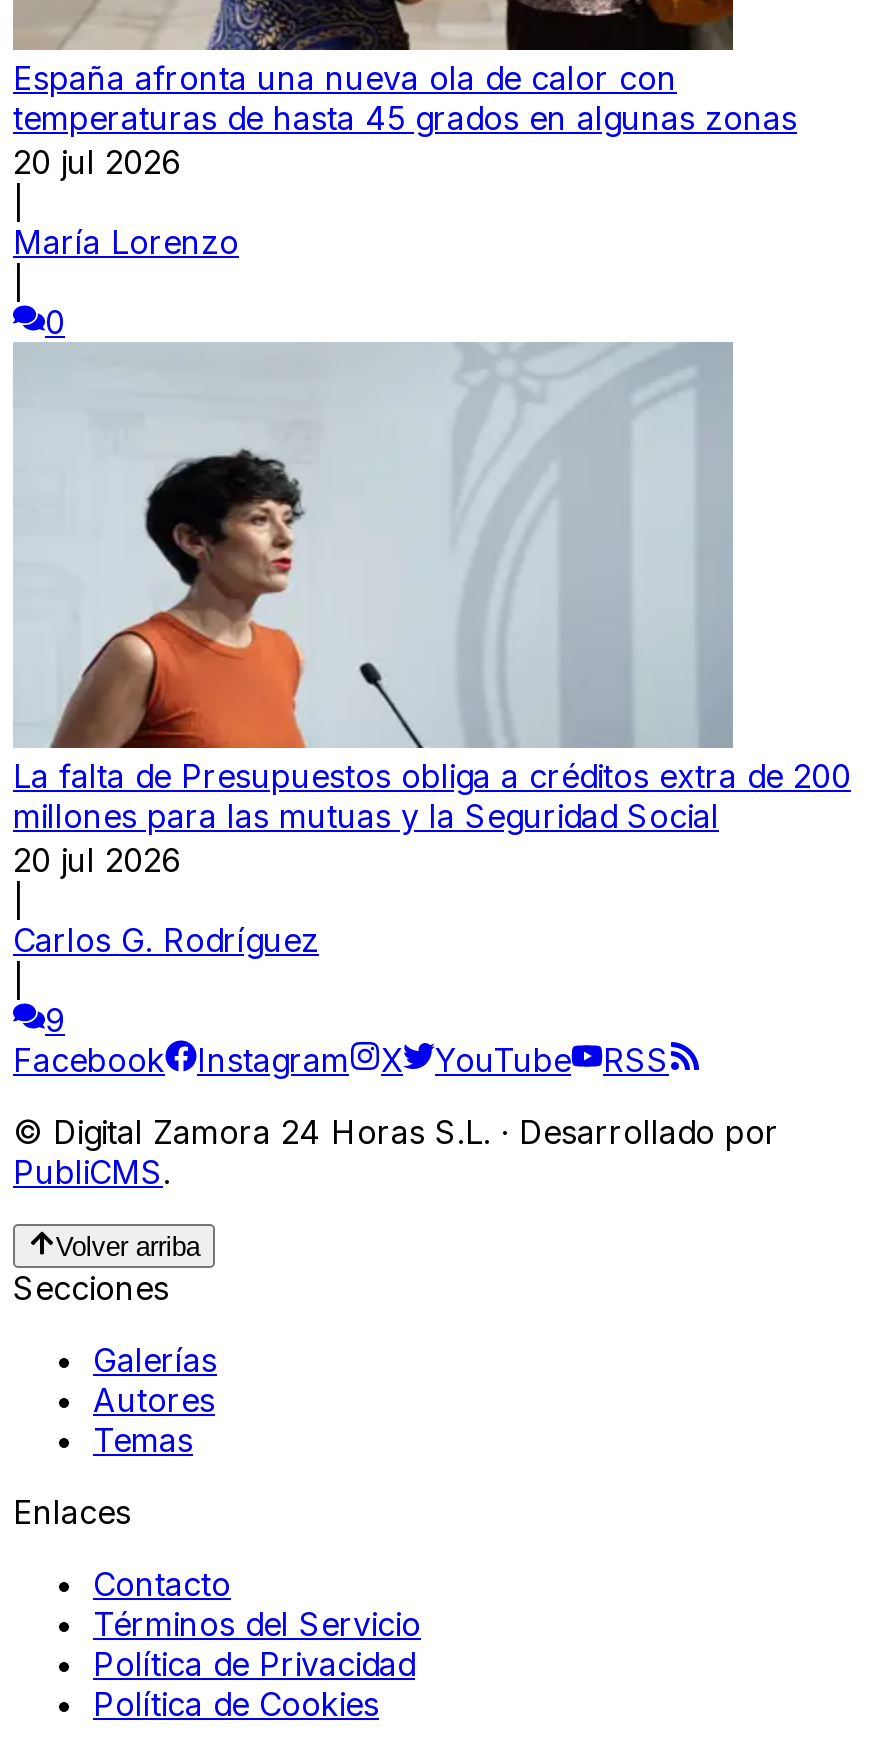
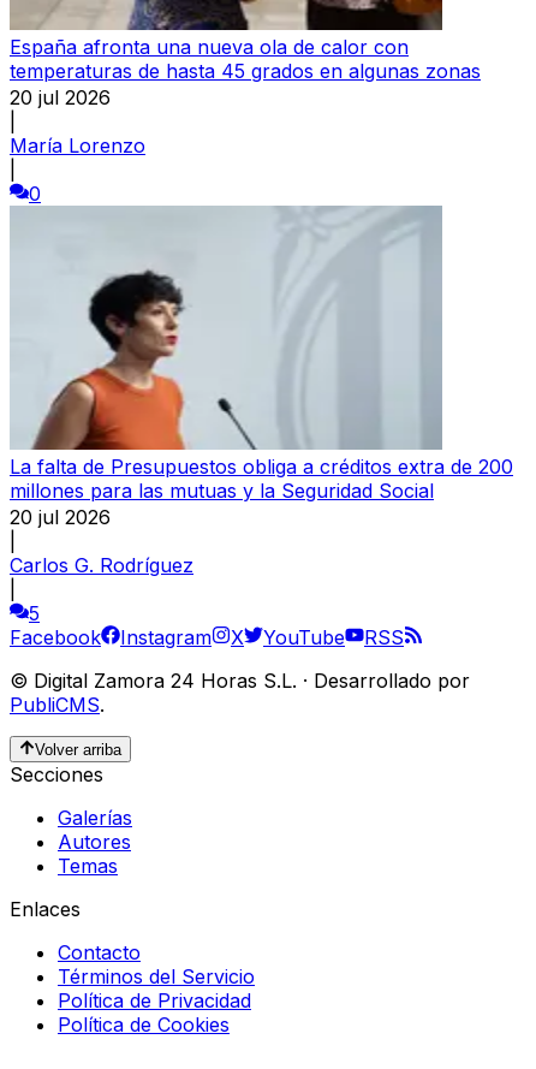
- 9
+ 5
